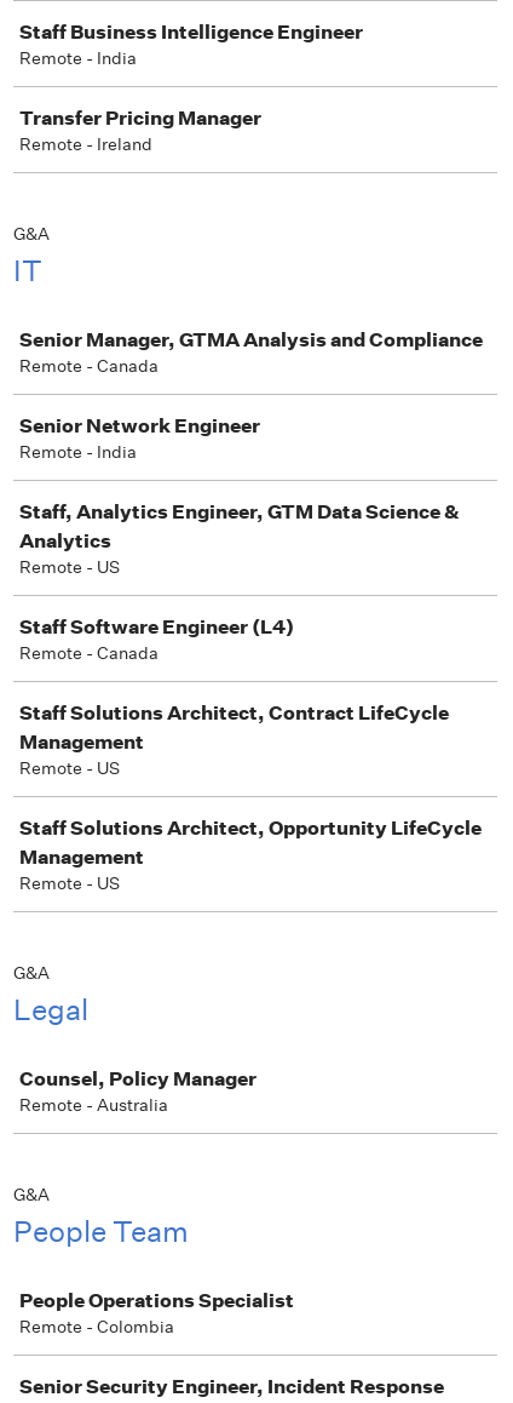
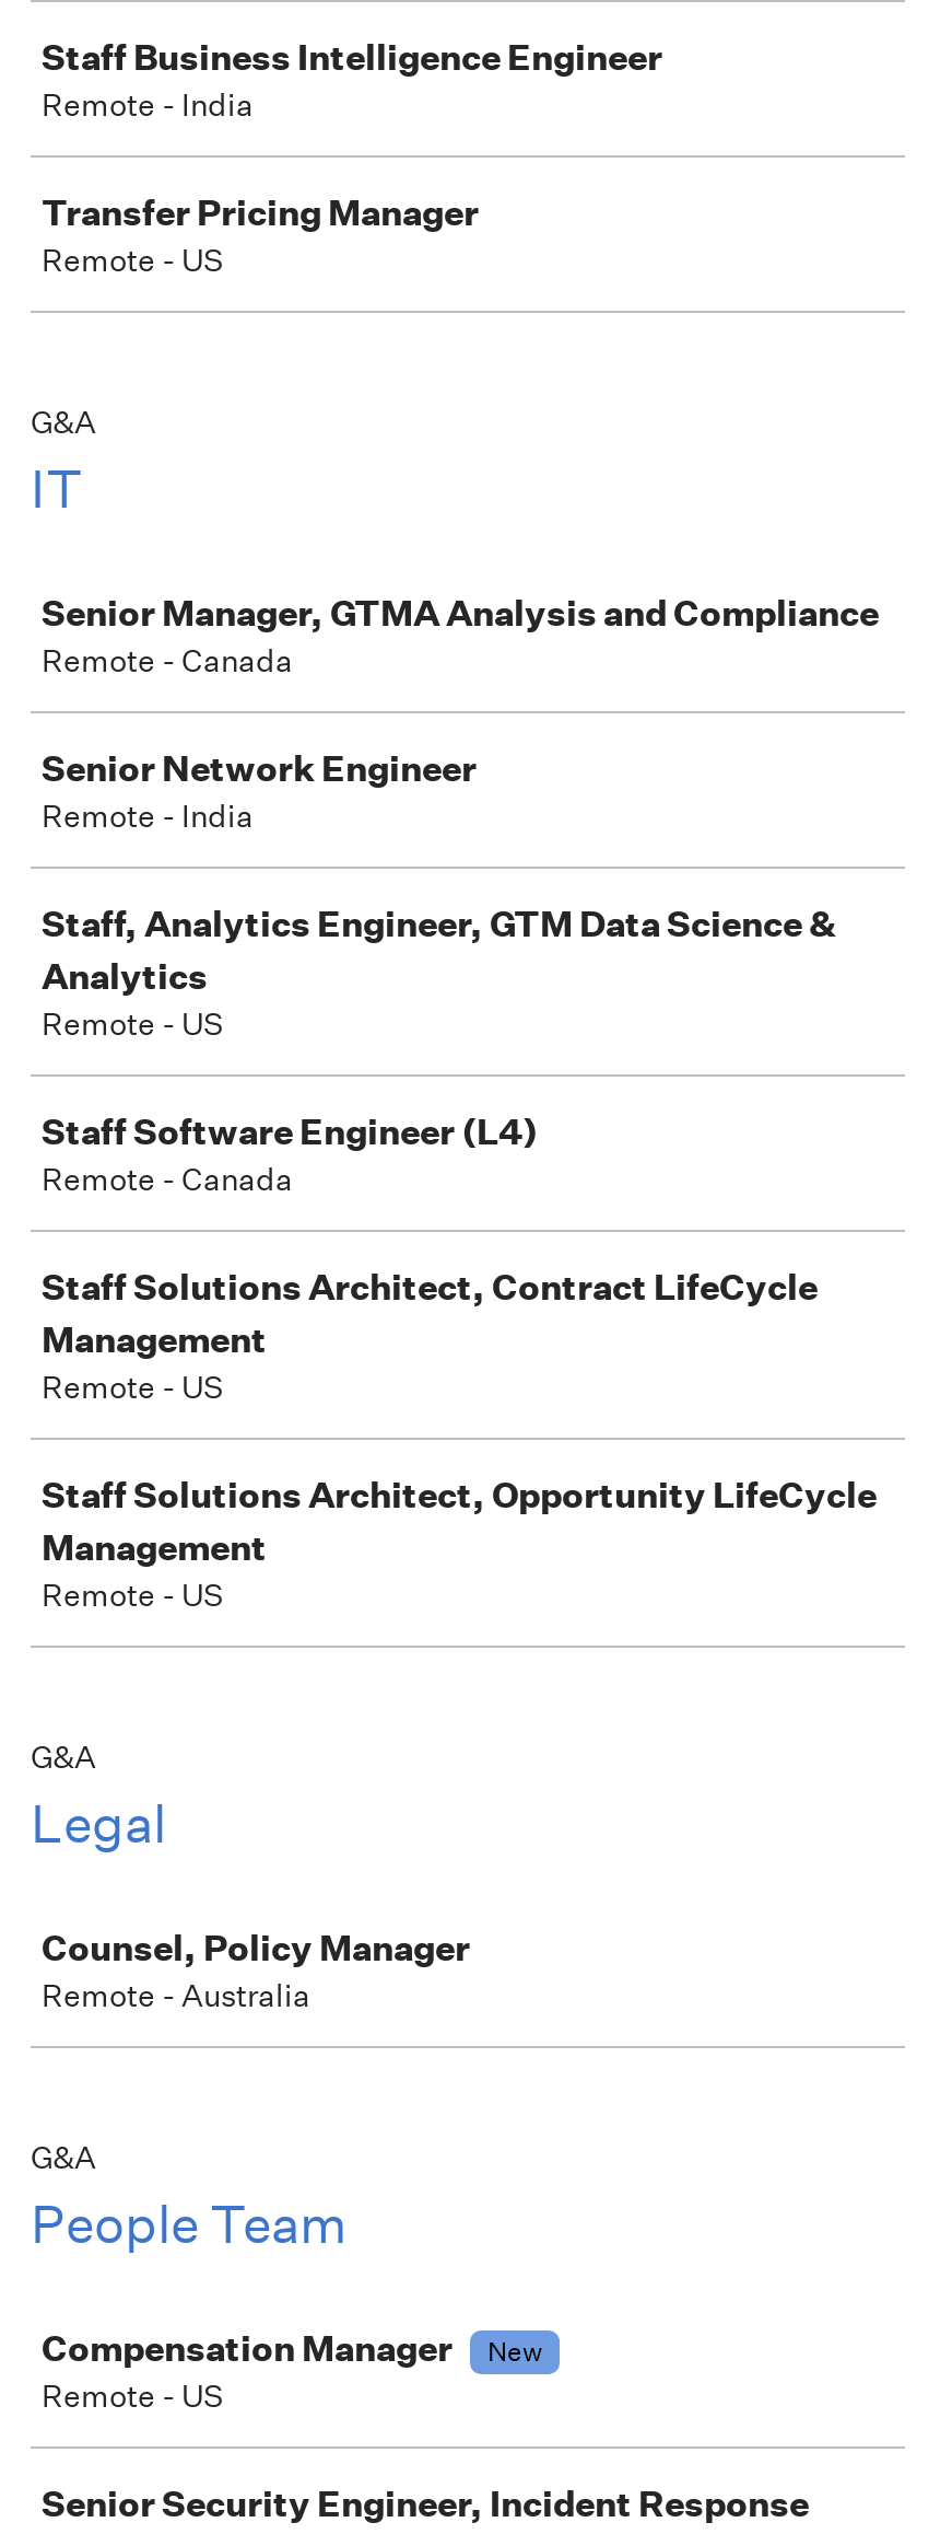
- Remote - Ireland
+ Remote - US

- People Operations Specialist
- Remote - Colombia
+ Compensation Manager
+ New
+ Remote - US
